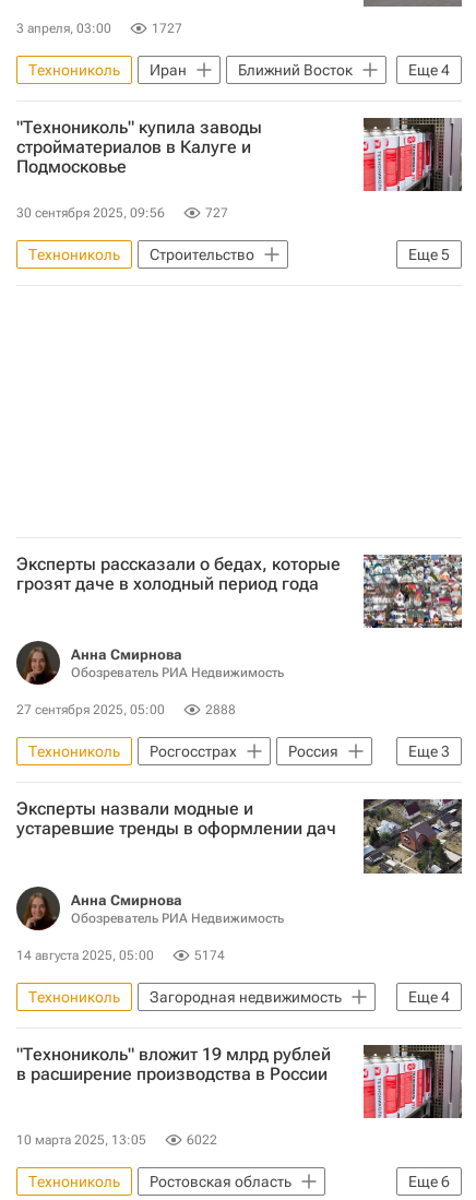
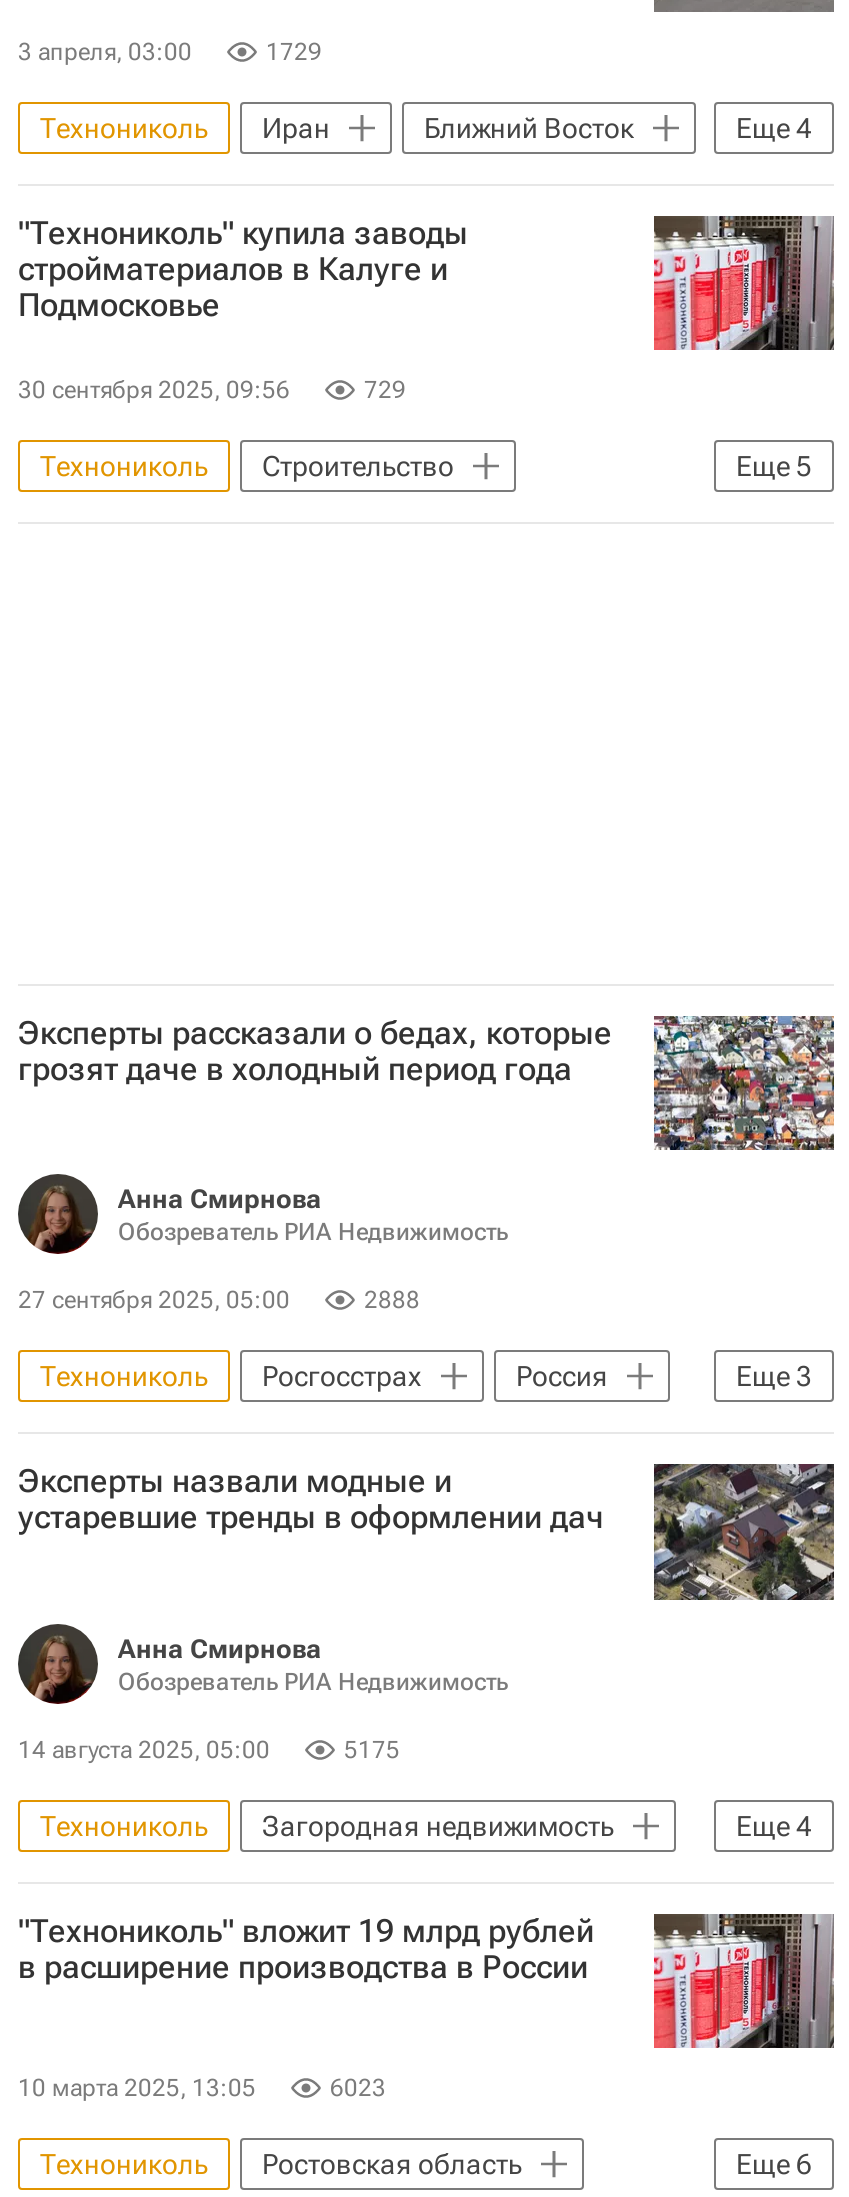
- 1727
+ 1729

- 727
+ 729

- 5174
+ 5175

- 6022
+ 6023
